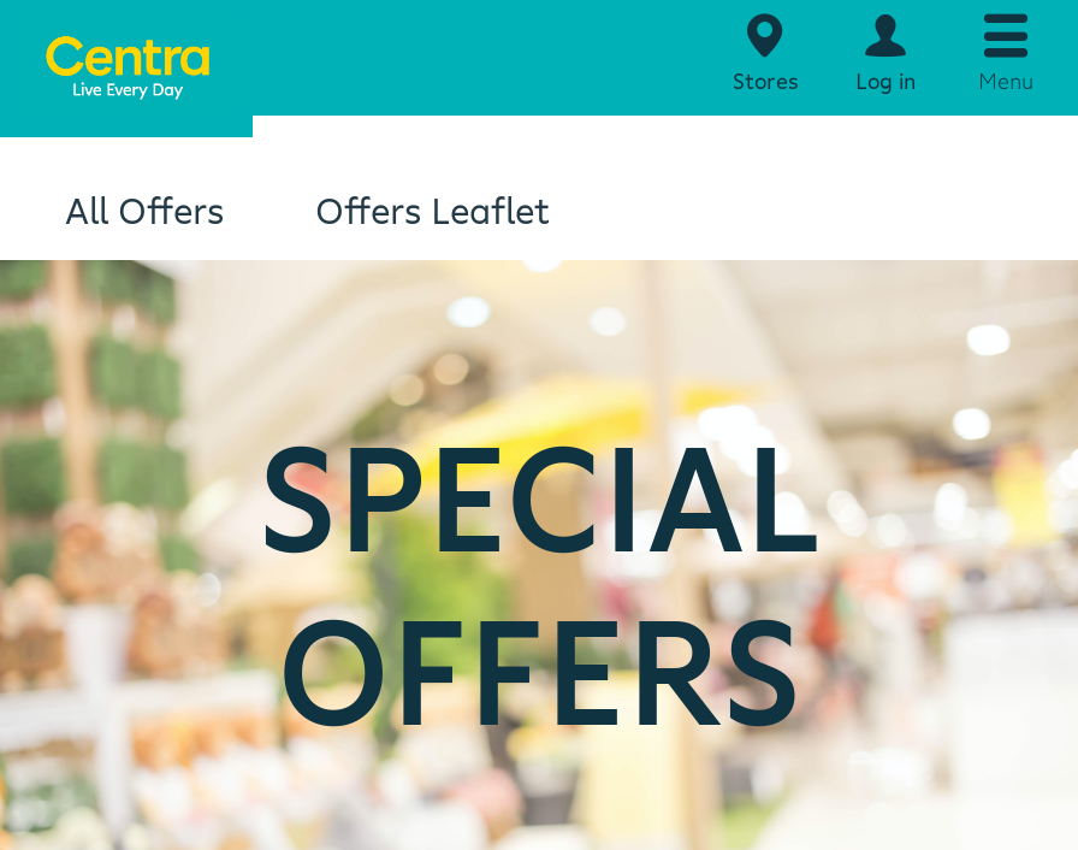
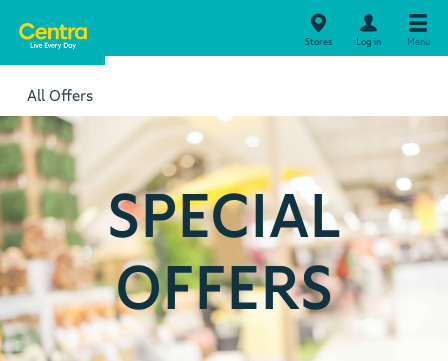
- Offers Leaflet
